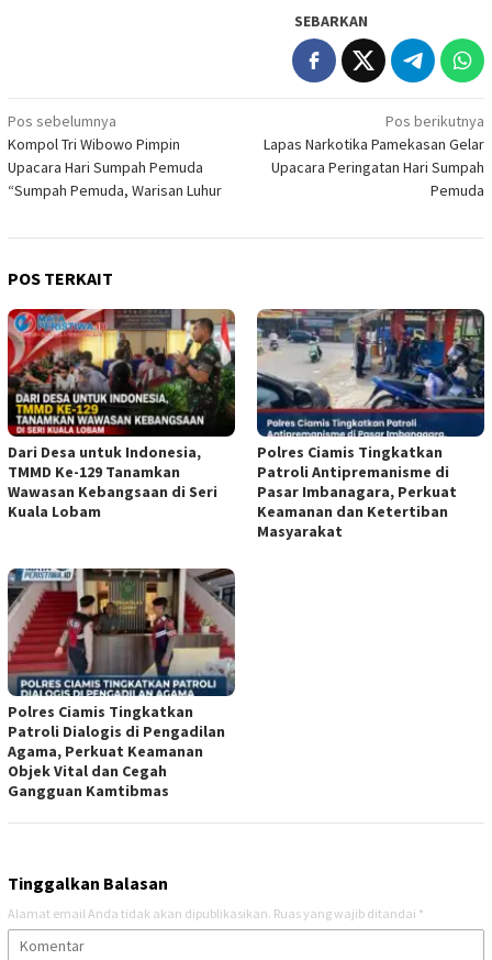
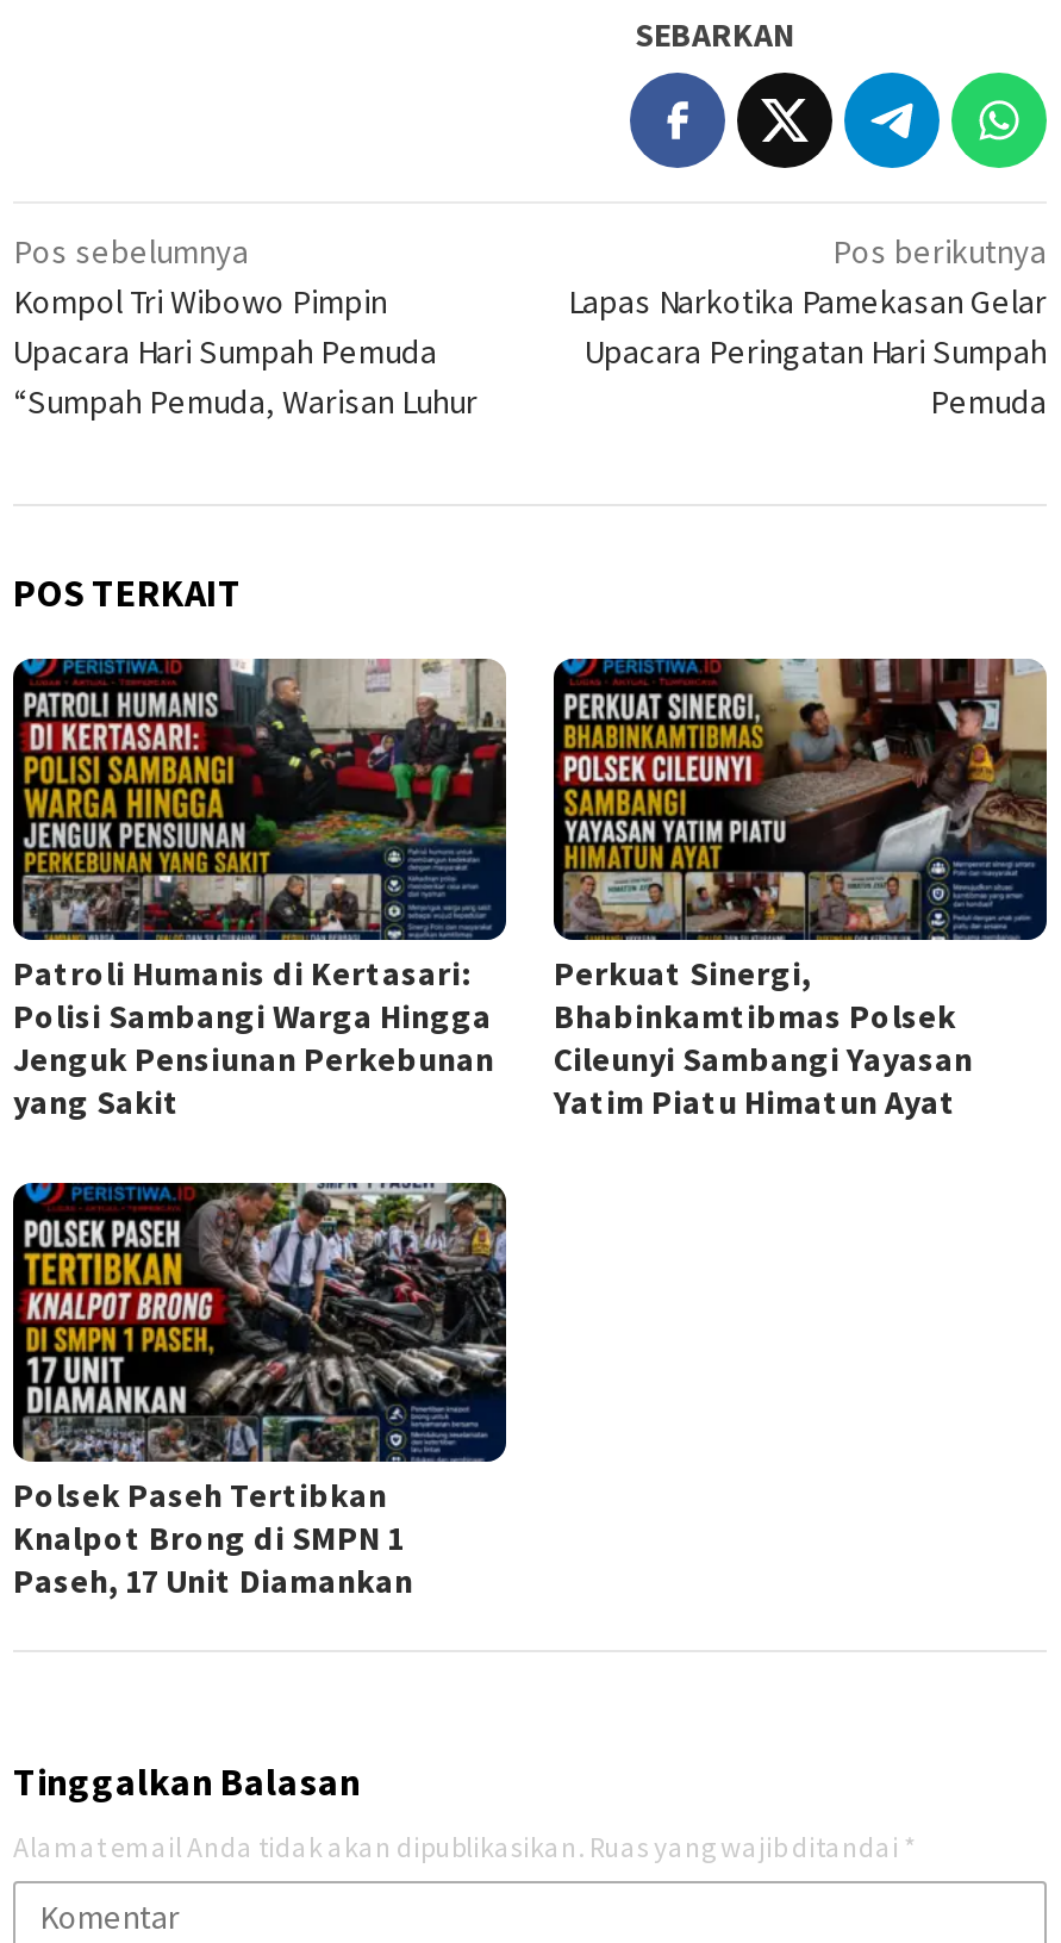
- [image]
- Dari Desa untuk Indonesia,
- TMMD Ke-129 Tanamkan
- Wawasan Kebangsaan di Seri
- Kuala Lobam
+ [image]
+ Patroli Humanis di Kertasari:
+ Polisi Sambangi Warga Hingga
+ Jenguk Pensiunan Perkebunan
+ yang Sakit

- [image]
- Polres Ciamis Tingkatkan
- Patroli Antipremanisme di
- Pasar Imbanagara, Perkuat
- Keamanan dan Ketertiban
- Masyarakat
+ [image]
+ Perkuat Sinergi,
+ Bhabinkamtibmas Polsek
+ Cileunyi Sambangi Yayasan
+ Yatim Piatu Himatun Ayat

- [image]
- Polres Ciamis Tingkatkan
- Patroli Dialogis di Pengadilan
- Agama, Perkuat Keamanan
- Objek Vital dan Cegah
- Gangguan Kamtibmas
+ [image]
+ Polsek Paseh Tertibkan
+ Knalpot Brong di SMPN 1
+ Paseh, 17 Unit Diamankan
